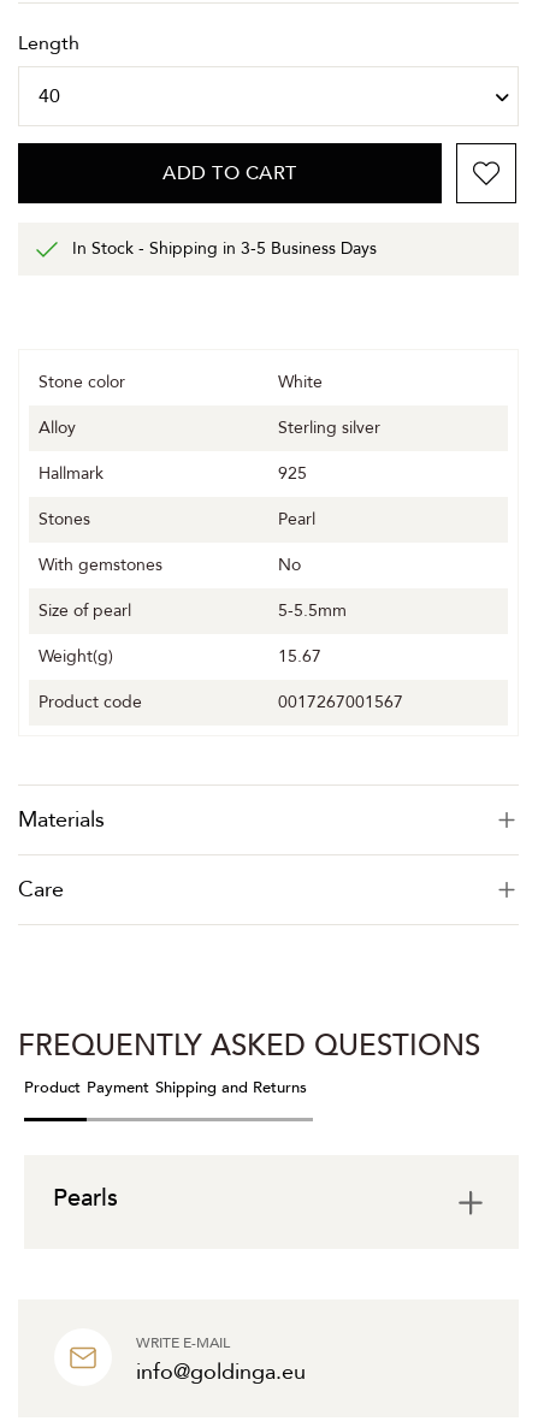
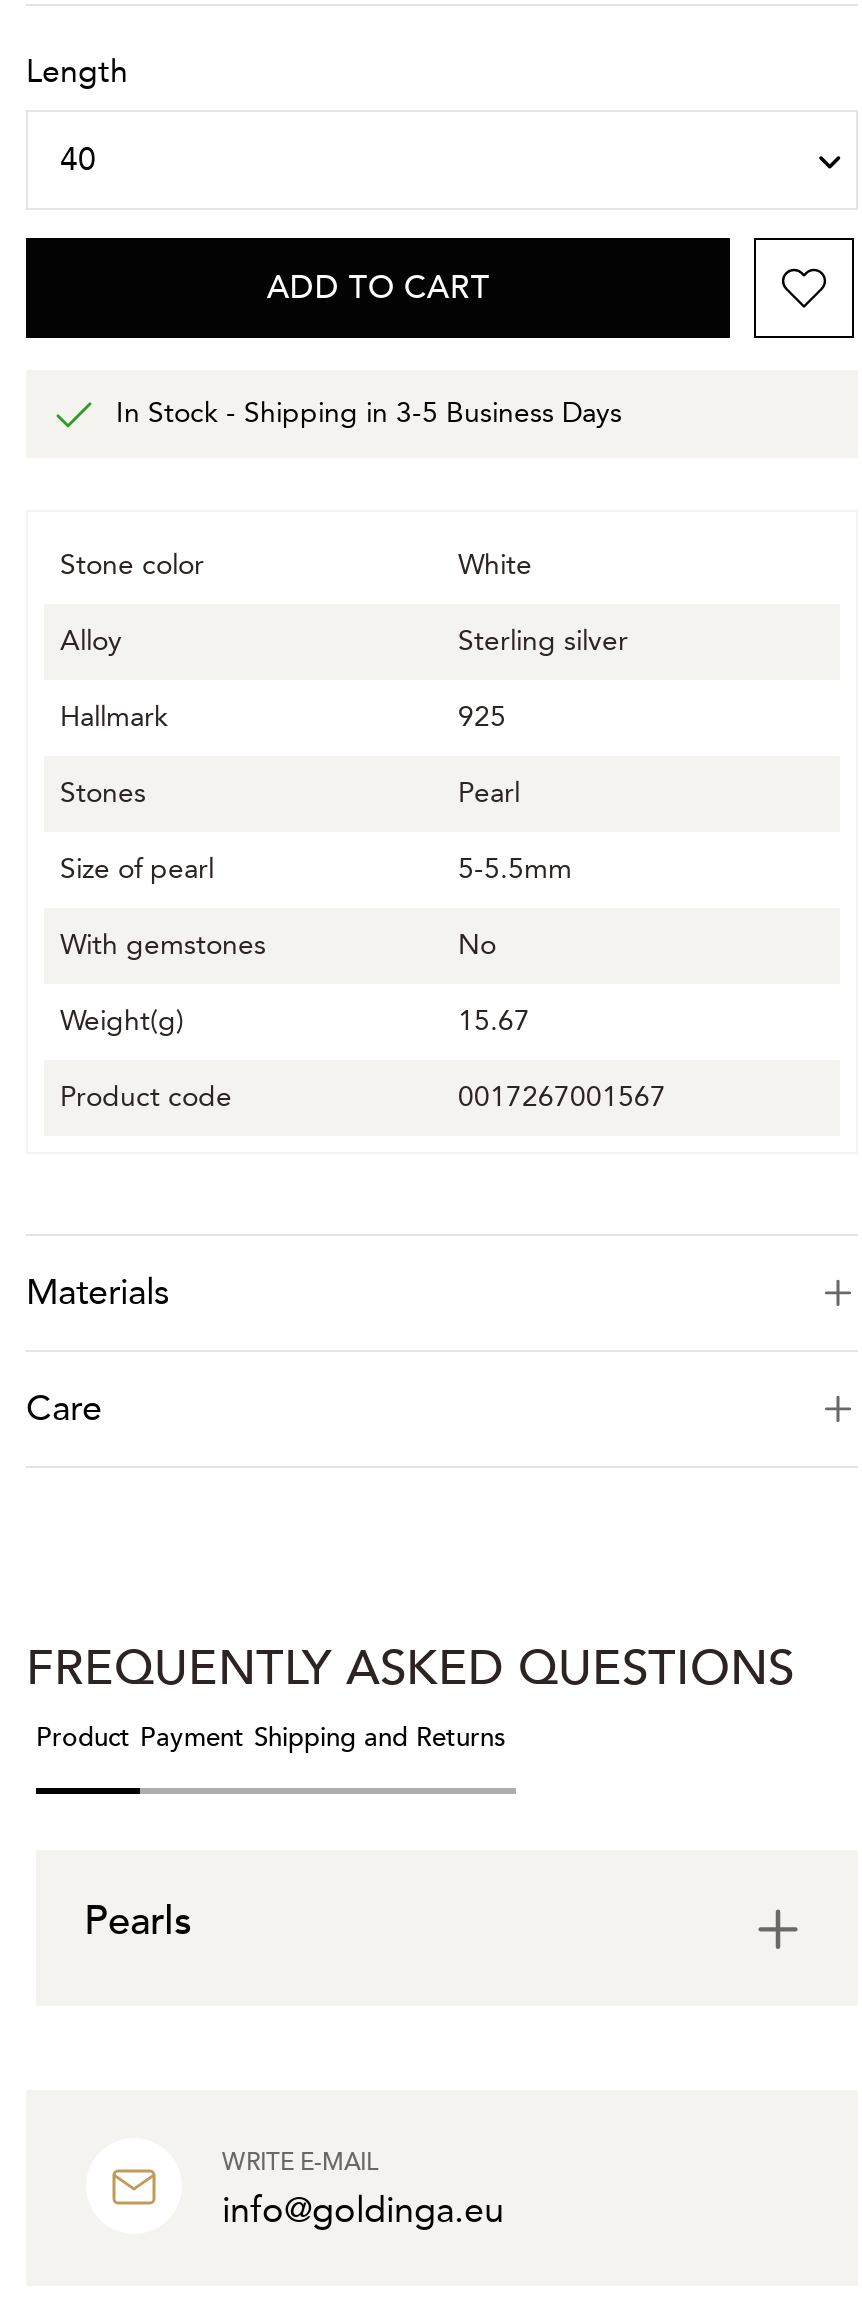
moved up: Size of pearl | 5-5.5mm
